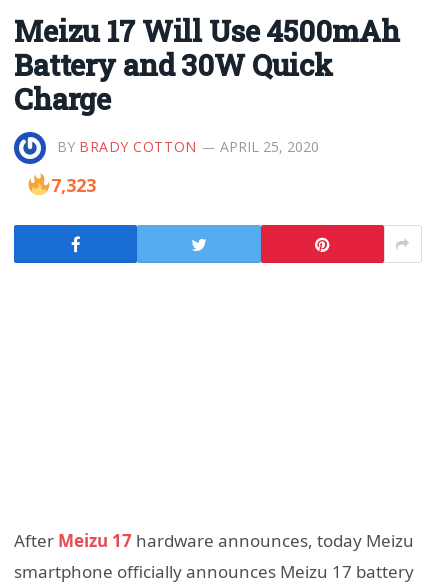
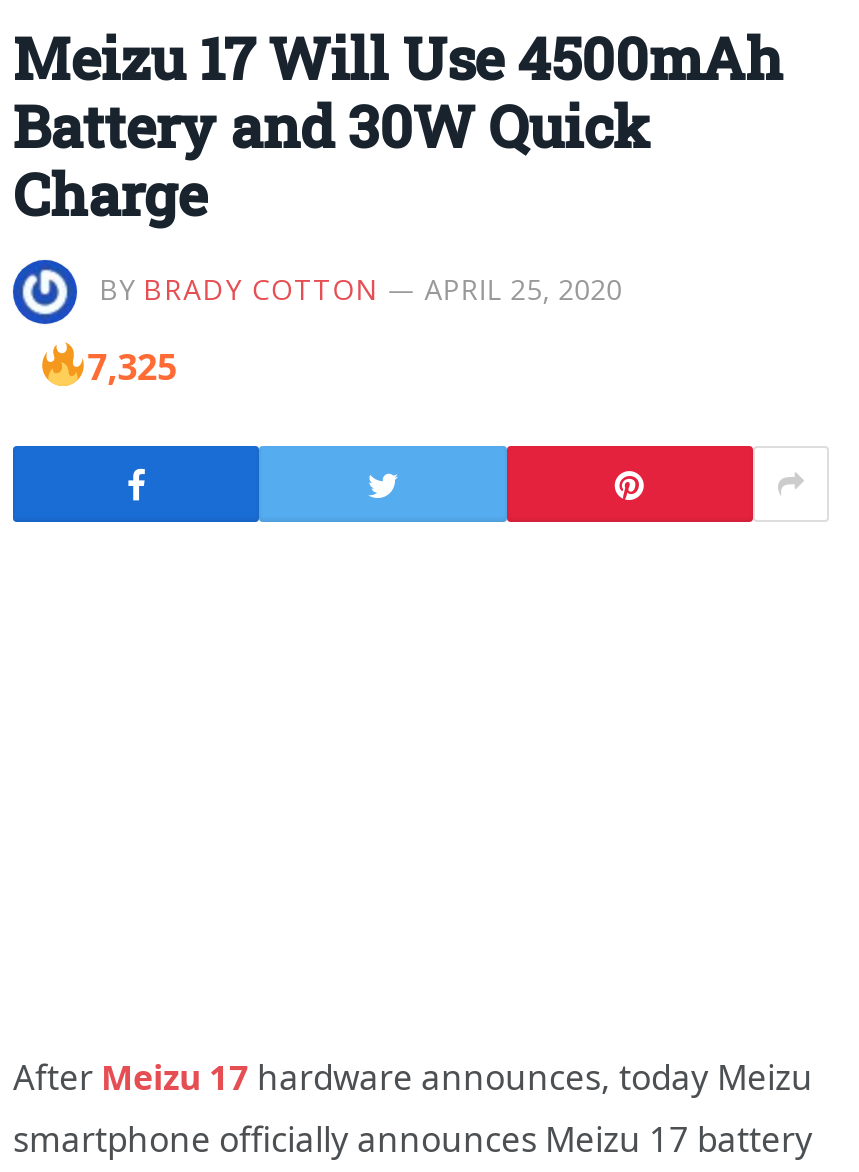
- 7,323
+ 7,325
